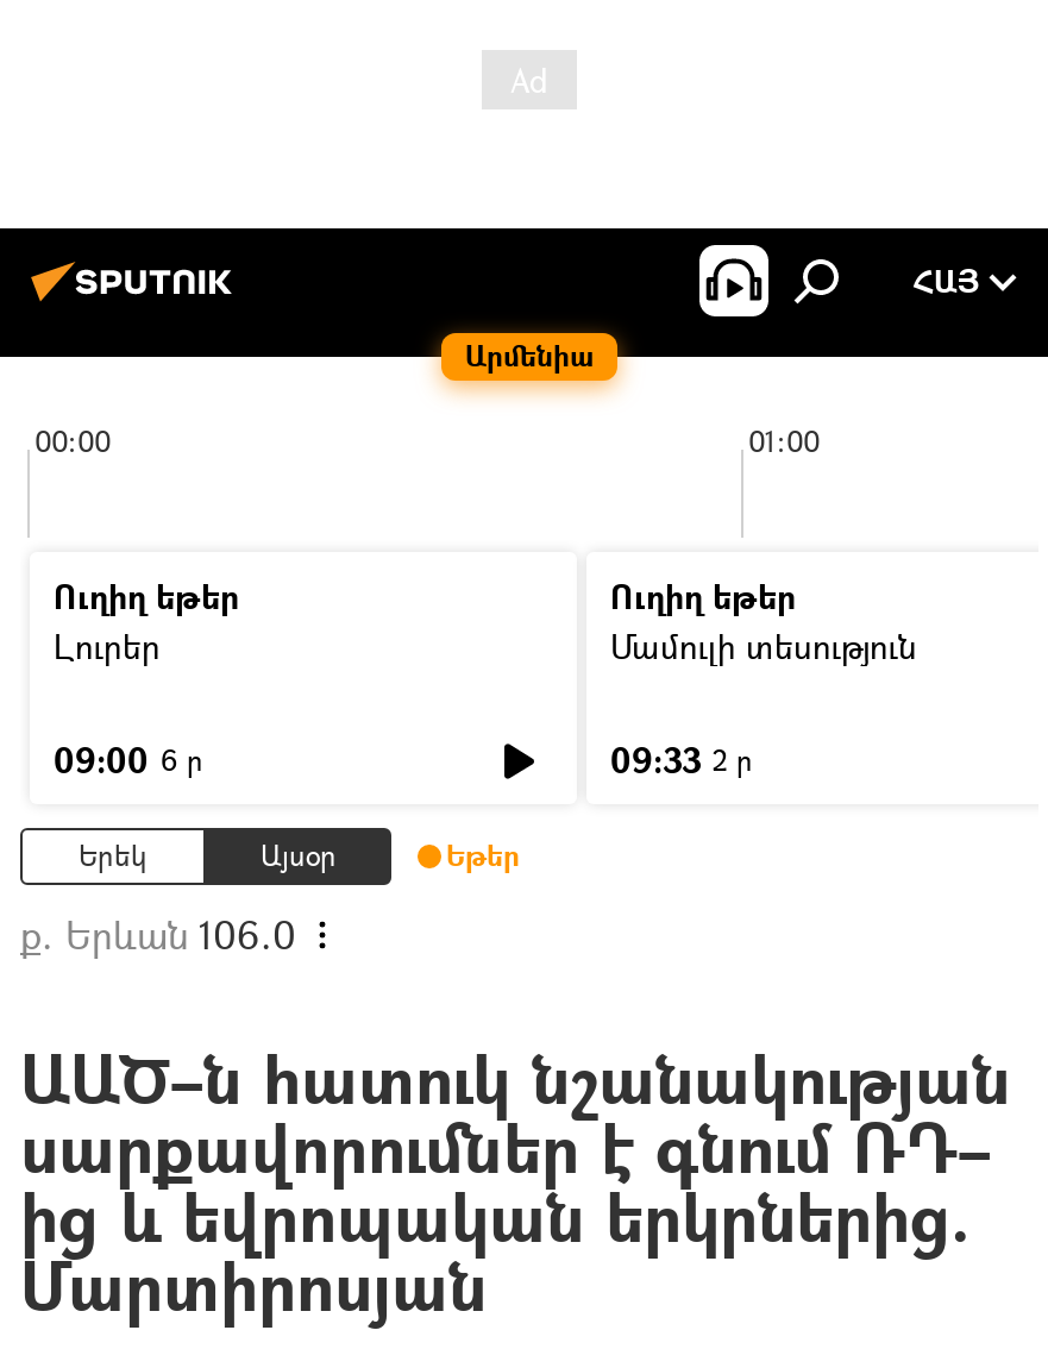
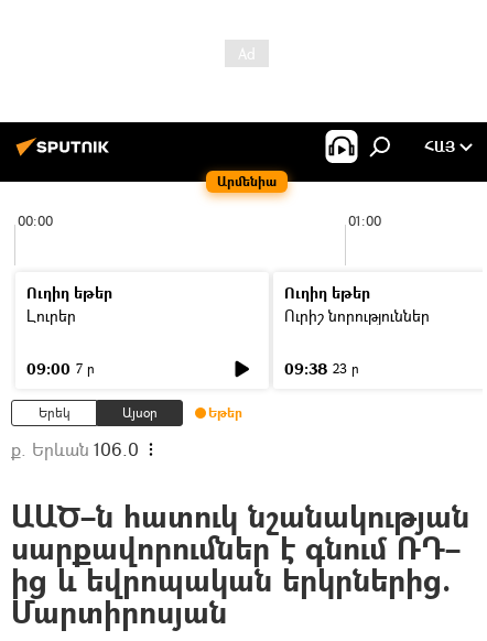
- Մամուլի տեսություն
+ Ուրիշ նորություններ

- 09:00 6 ր
+ 09:00 7 ր

- 09:33 2 ր
+ 09:38 23 ր
